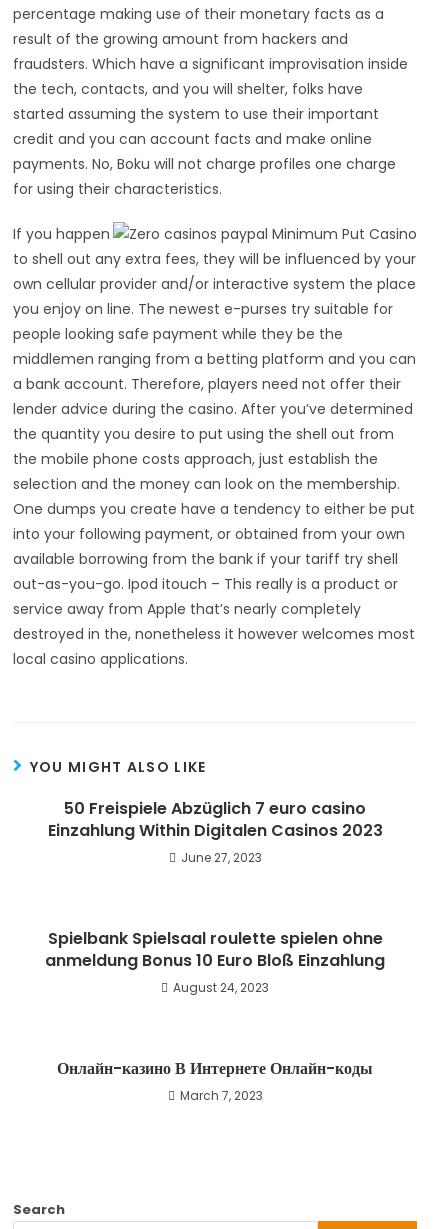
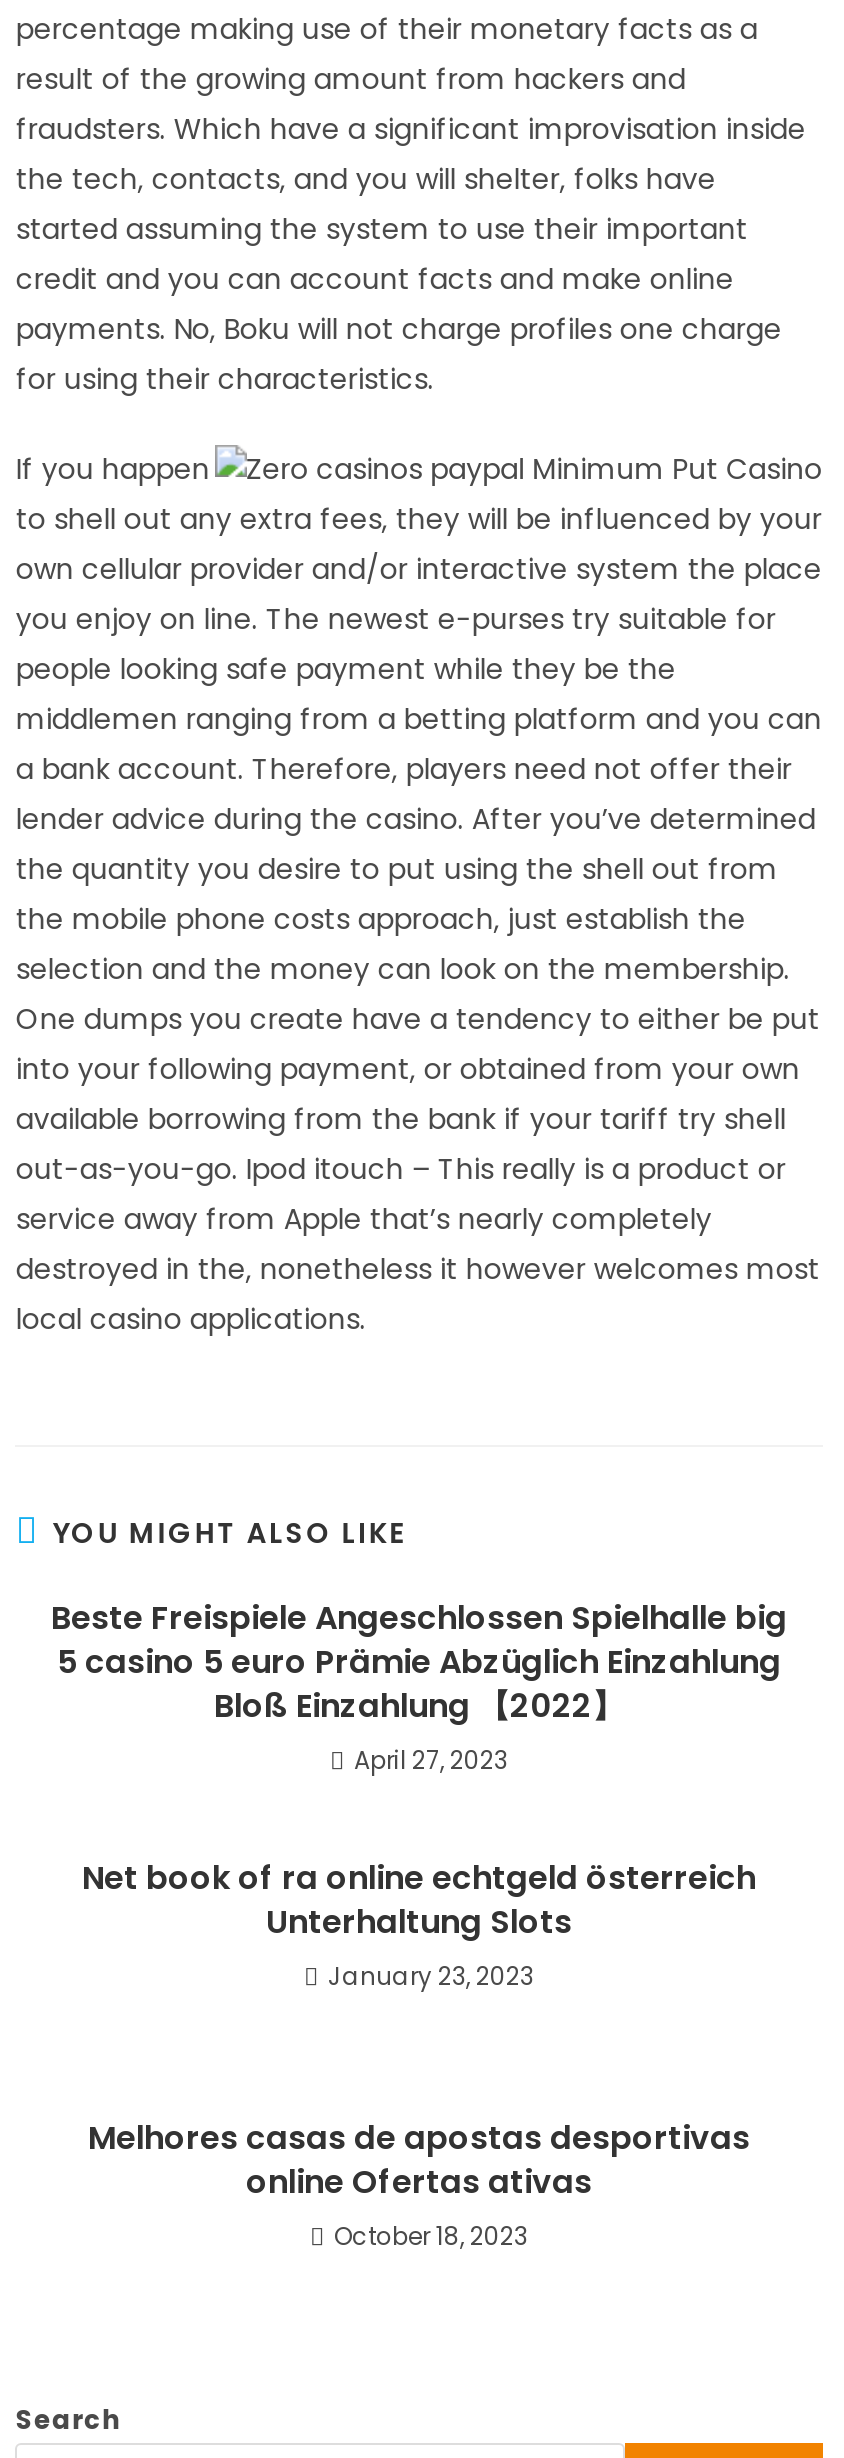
- 50 Freispiele Abzüglich 7 euro casino
- Einzahlung Within Digitalen Casinos 2023
- June 27, 2023
+ Beste Freispiele Angeschlossen Spielhalle big
+ 5 casino 5 euro Prämie Abzüglich Einzahlung
+ Bloß Einzahlung 【2022】
+ April 27, 2023

- Spielbank Spielsaal roulette spielen ohne
- anmeldung Bonus 10 Euro Bloß Einzahlung
- August 24, 2023
+ Net book of ra online echtgeld österreich
+ Unterhaltung Slots
+ January 23, 2023

- Онлайн-казино В Интернете Онлайн-коды
- March 7, 2023
+ Melhores casas de apostas desportivas
+ online Ofertas ativas
+ October 18, 2023
